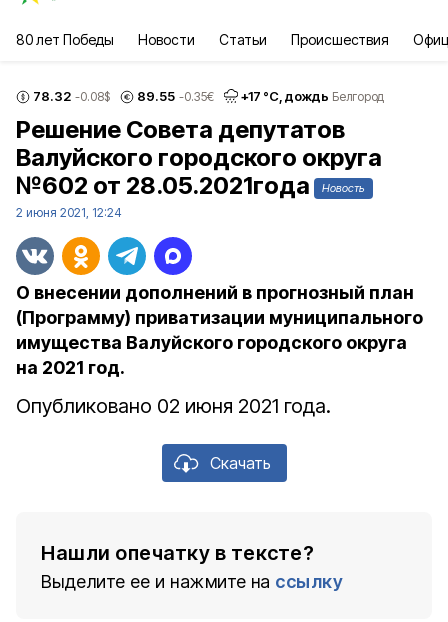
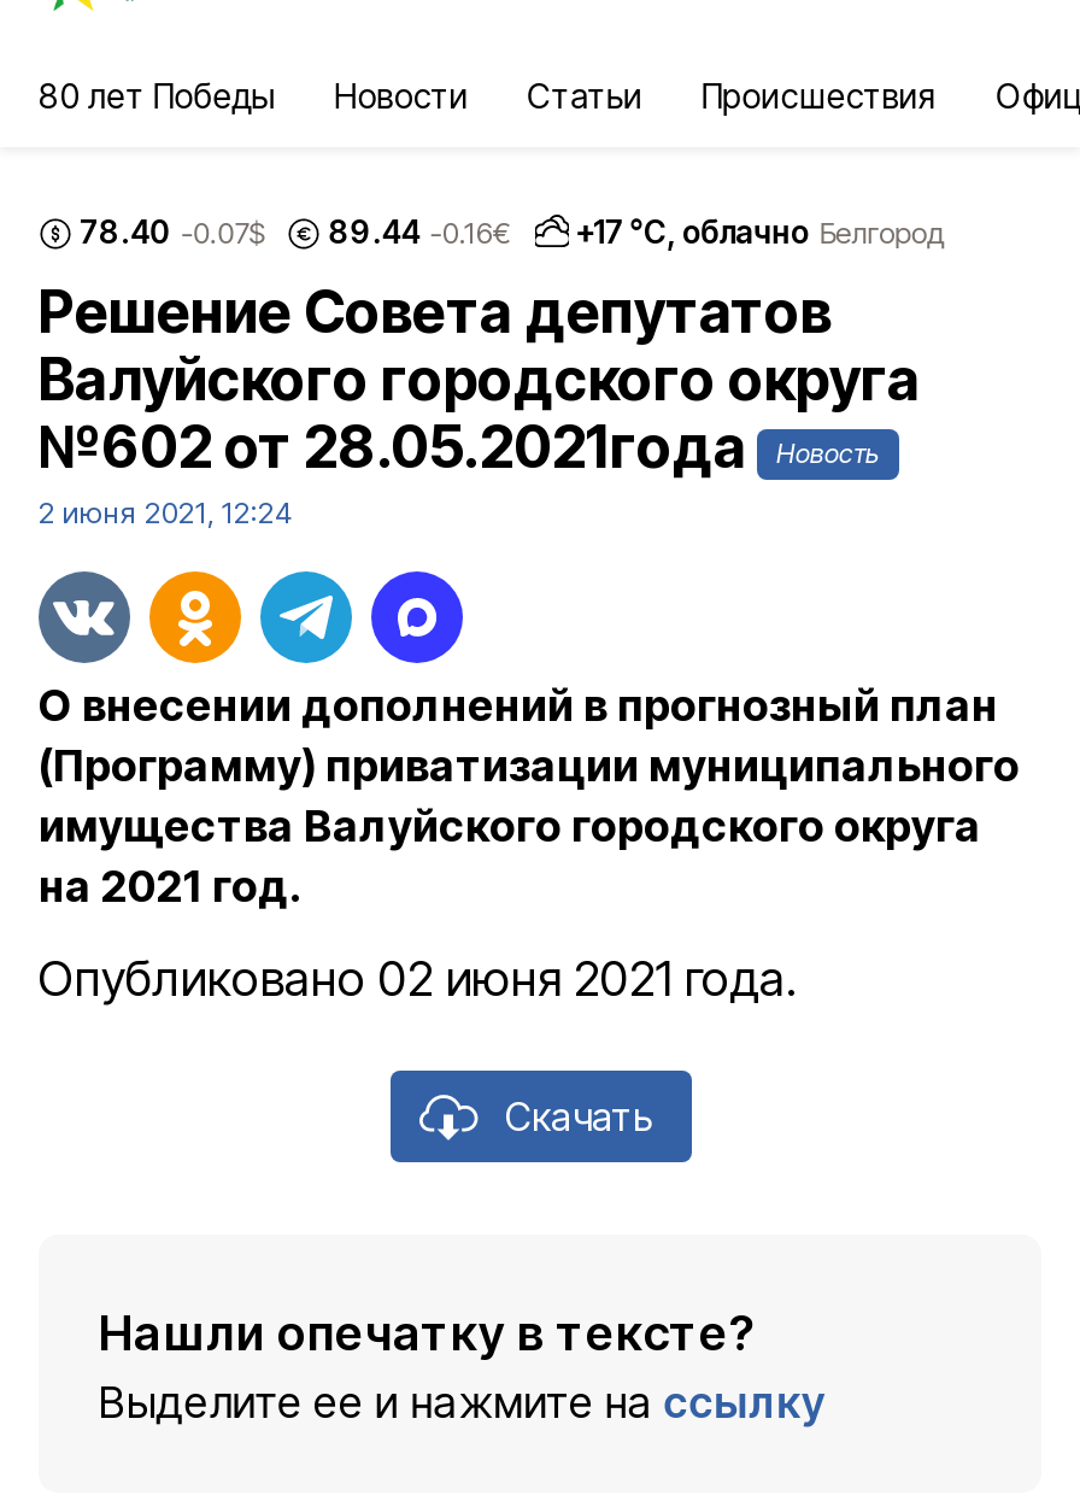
- 78.32 -0.08$
+ 78.40 -0.07$

- 89.55 -0.35€
+ 89.44 -0.16€

- +17 °С, дождь Белгород
+ +17 °С, облачно Белгород
